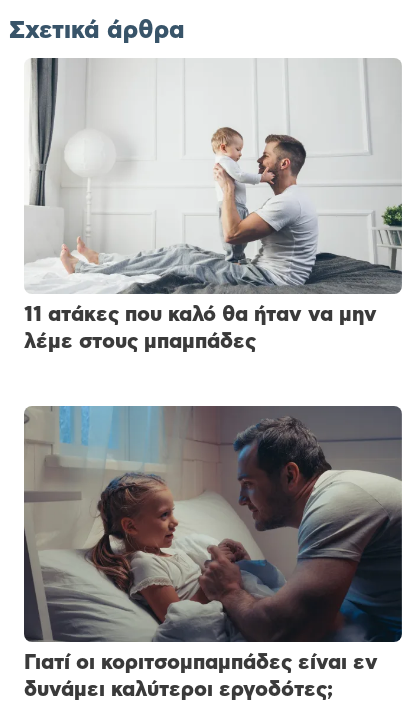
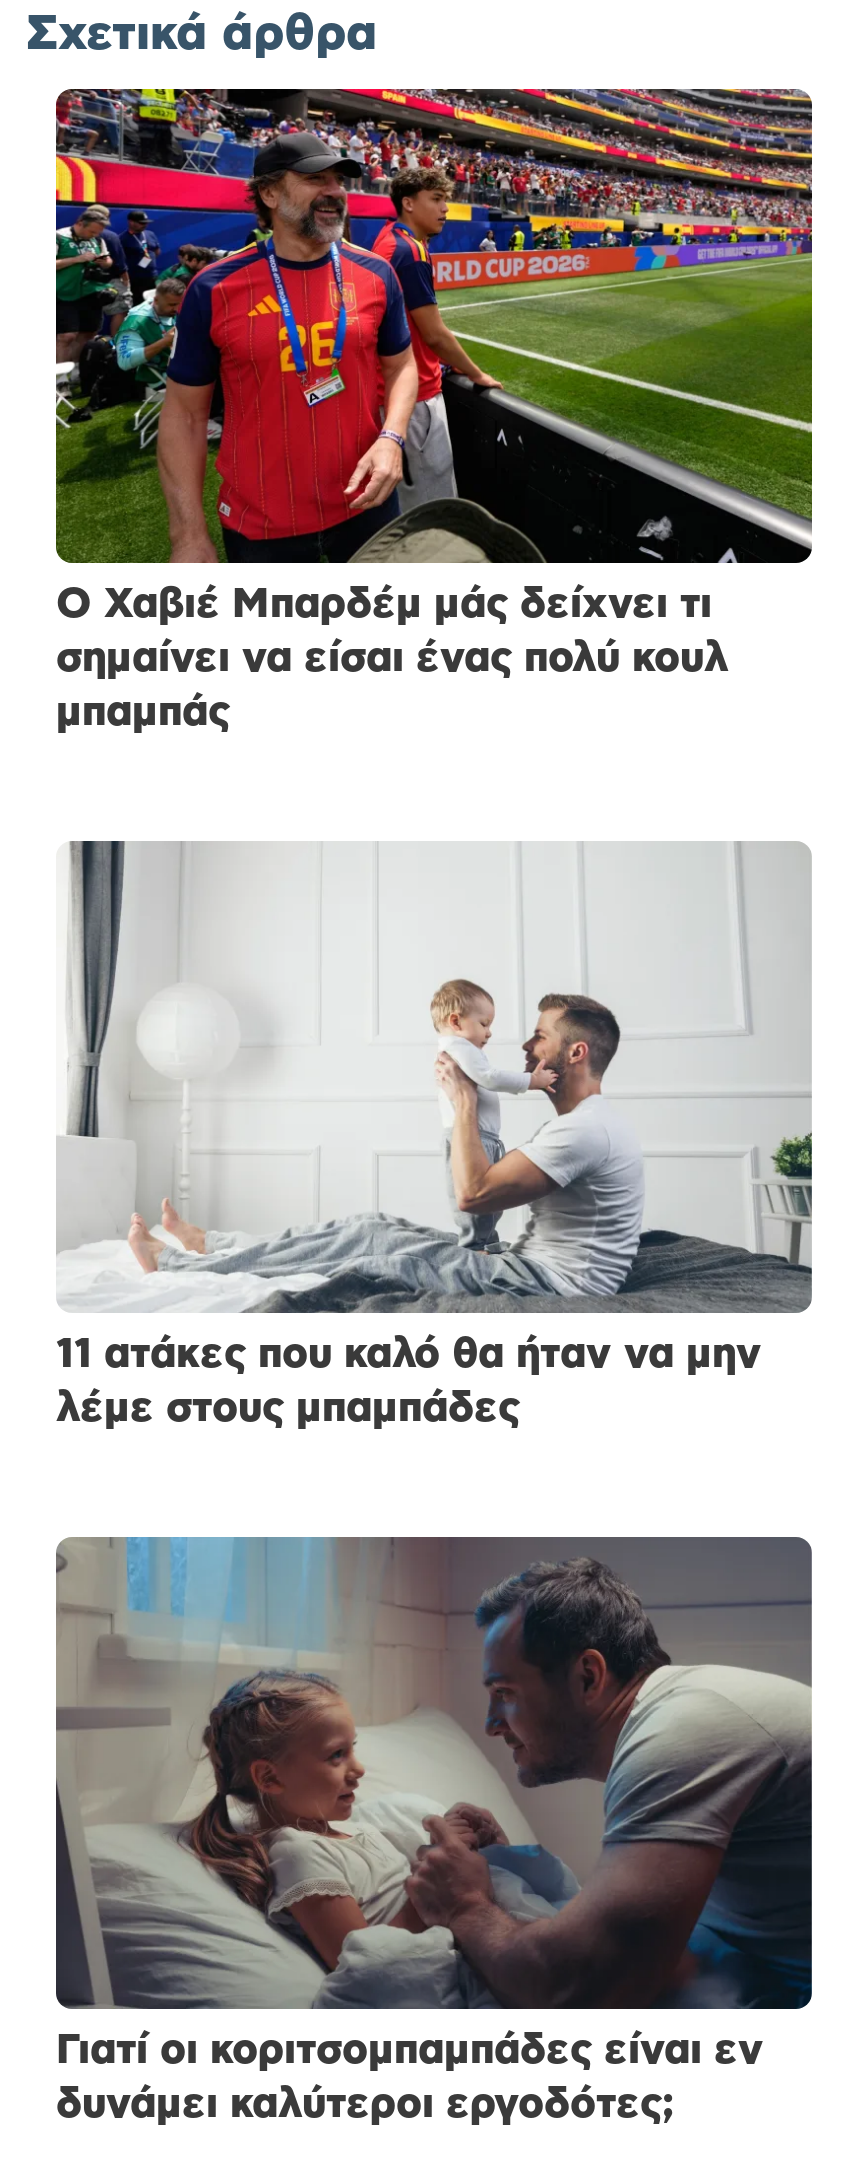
+ [image]
+ Ο Χαβιέ Μπαρδέμ μάς δείχνει τι
+ σημαίνει να είσαι ένας πολύ κουλ
+ μπαμπάς
